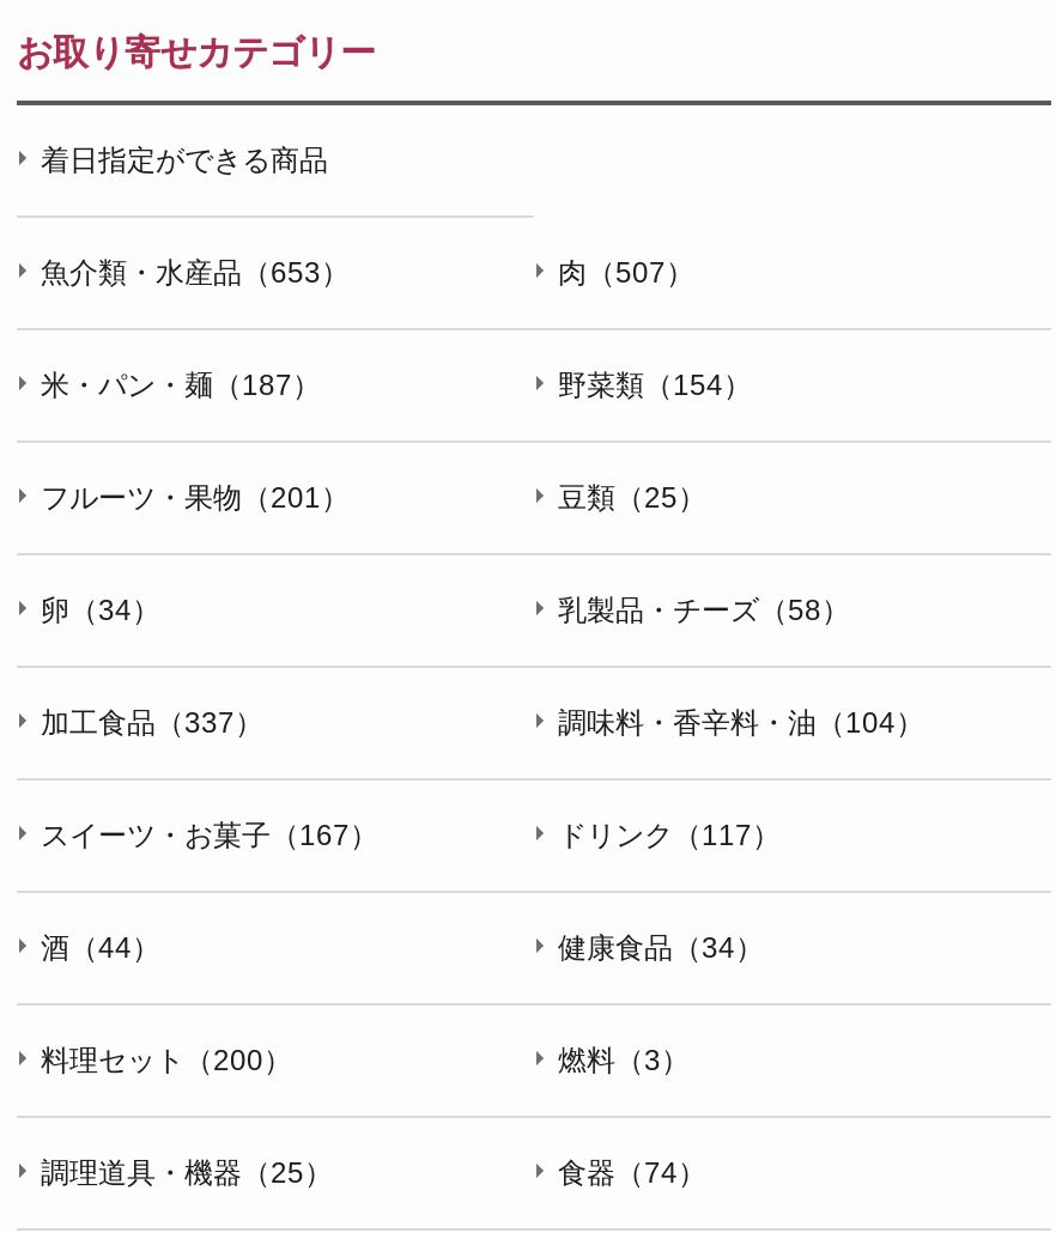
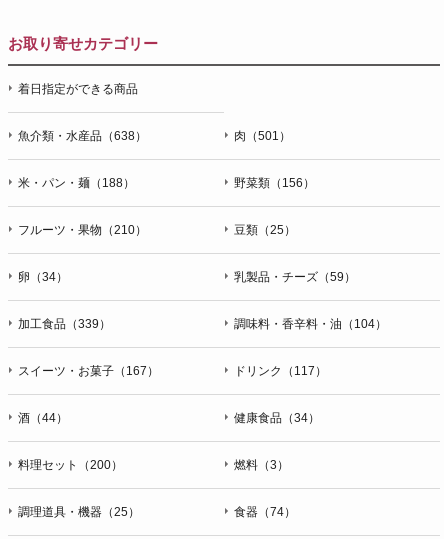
- 魚介類・水産品（653）
+ 魚介類・水産品（638）

- 肉（507）
+ 肉（501）

- 米・パン・麺（187）
+ 米・パン・麺（188）

- 野菜類（154）
+ 野菜類（156）

- フルーツ・果物（201）
+ フルーツ・果物（210）

- 乳製品・チーズ（58）
+ 乳製品・チーズ（59）

- 加工食品（337）
+ 加工食品（339）
